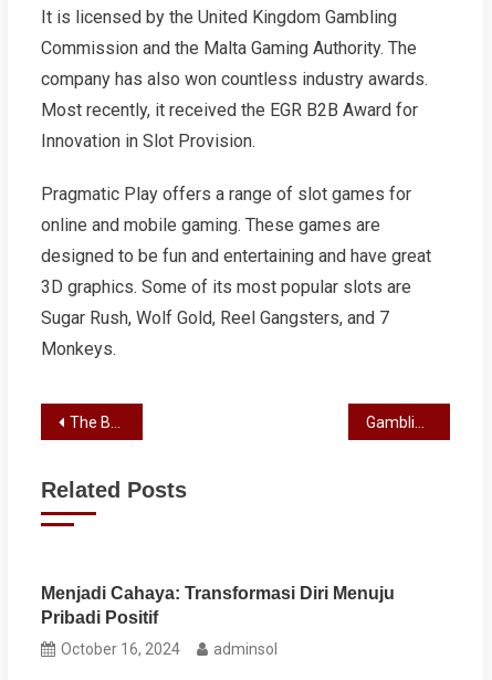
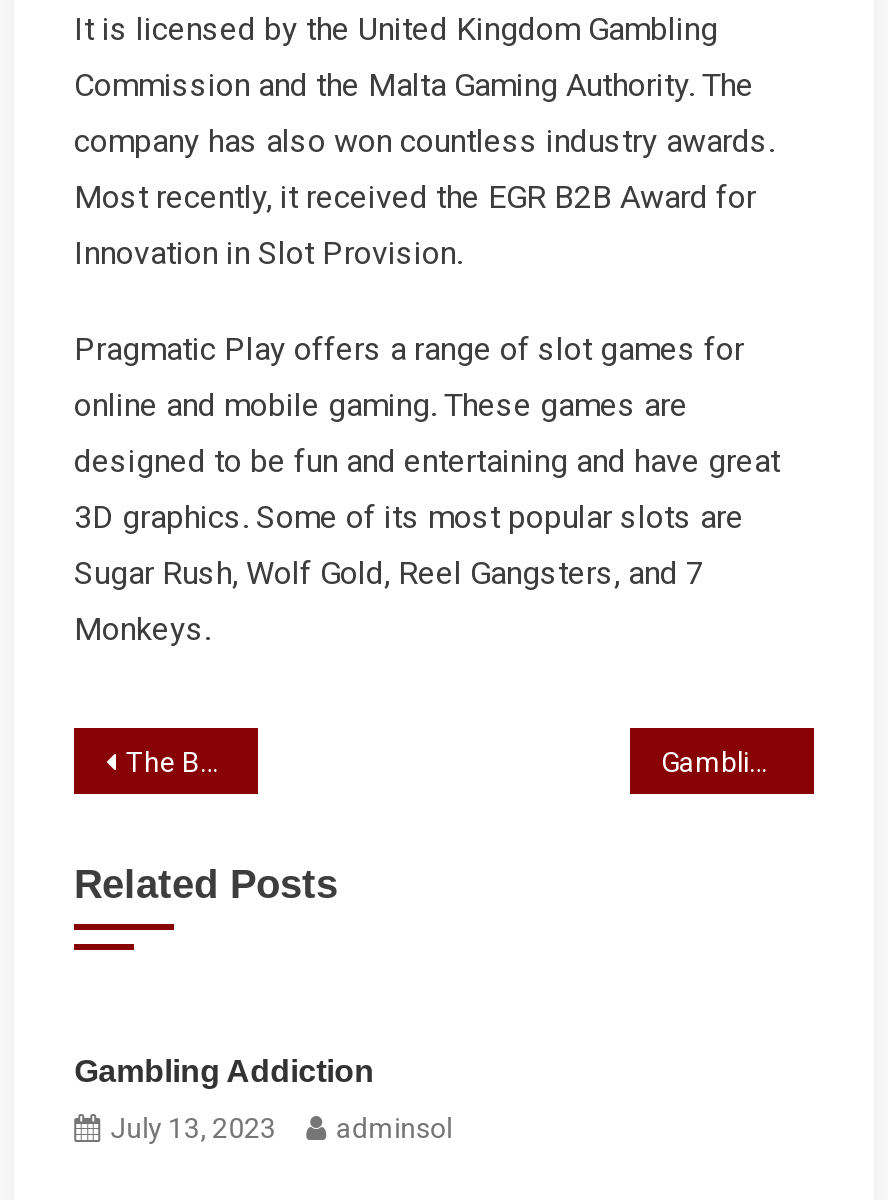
- Menjadi Cahaya: Transformasi Diri Menuju
- Pribadi Positif
+ Gambling Addiction

- October 16, 2024 adminsol
+ July 13, 2023 adminsol
